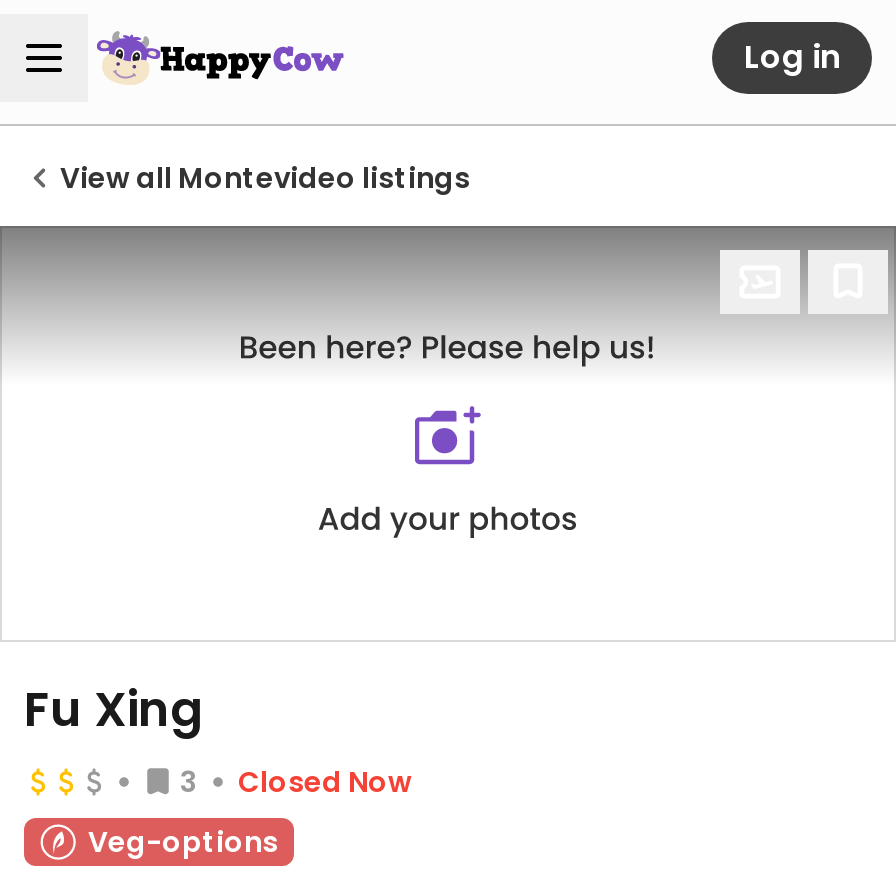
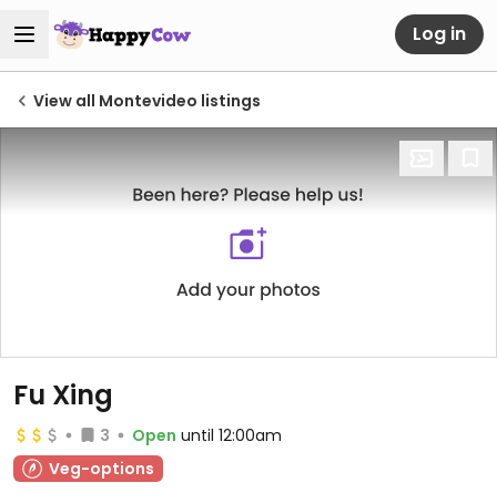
- Closed Now
+ Open until 12:00am
